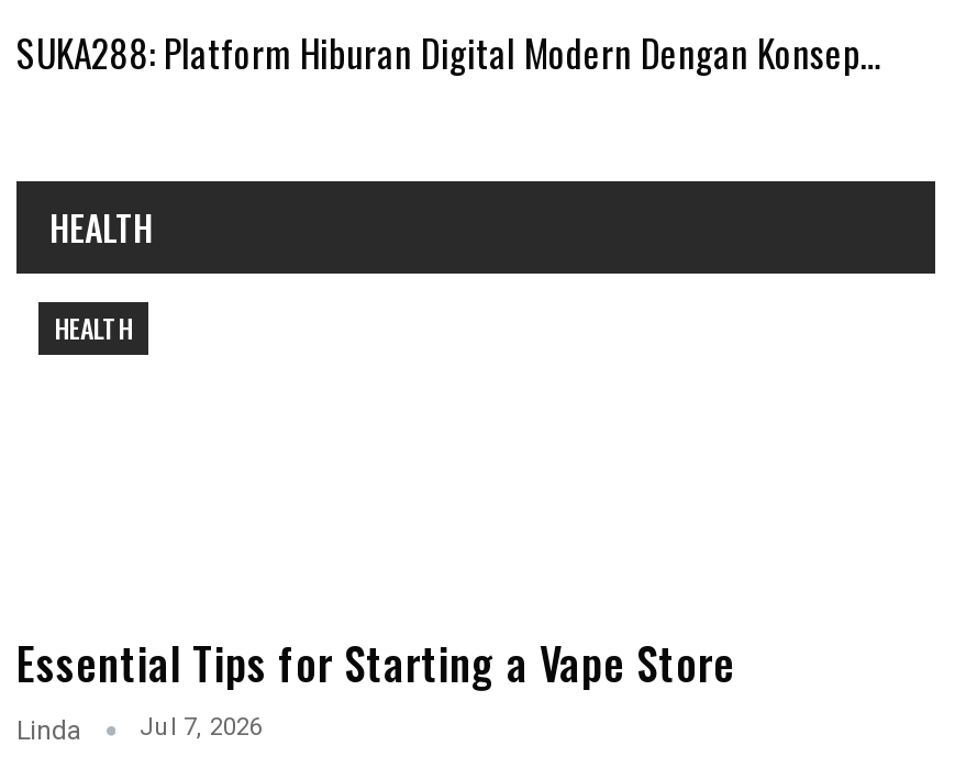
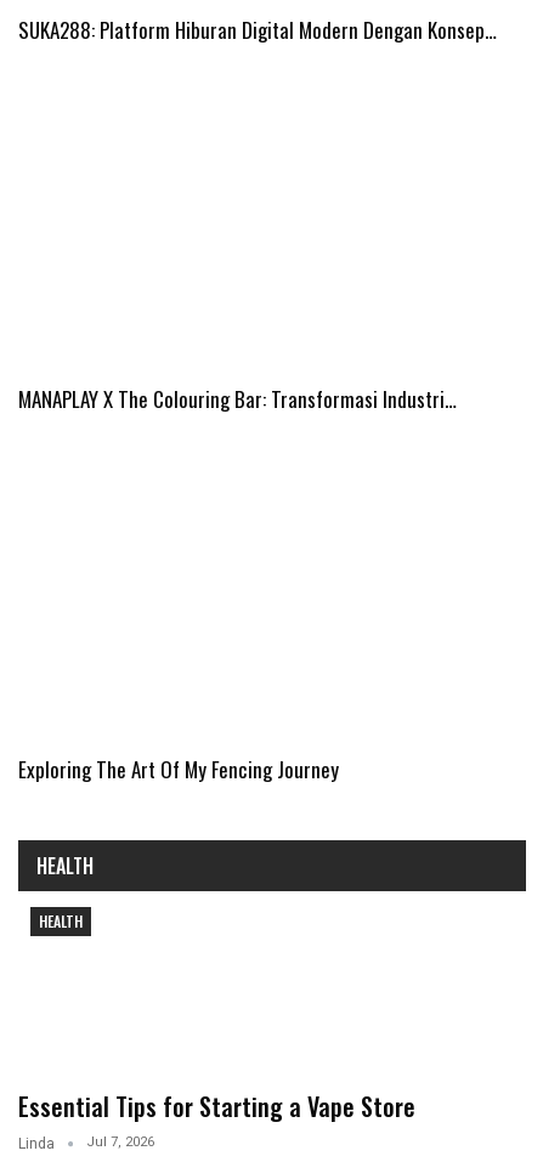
+ MANAPLAY X The Colouring Bar: Transformasi Industri…

+ Exploring The Art Of My Fencing Journey
